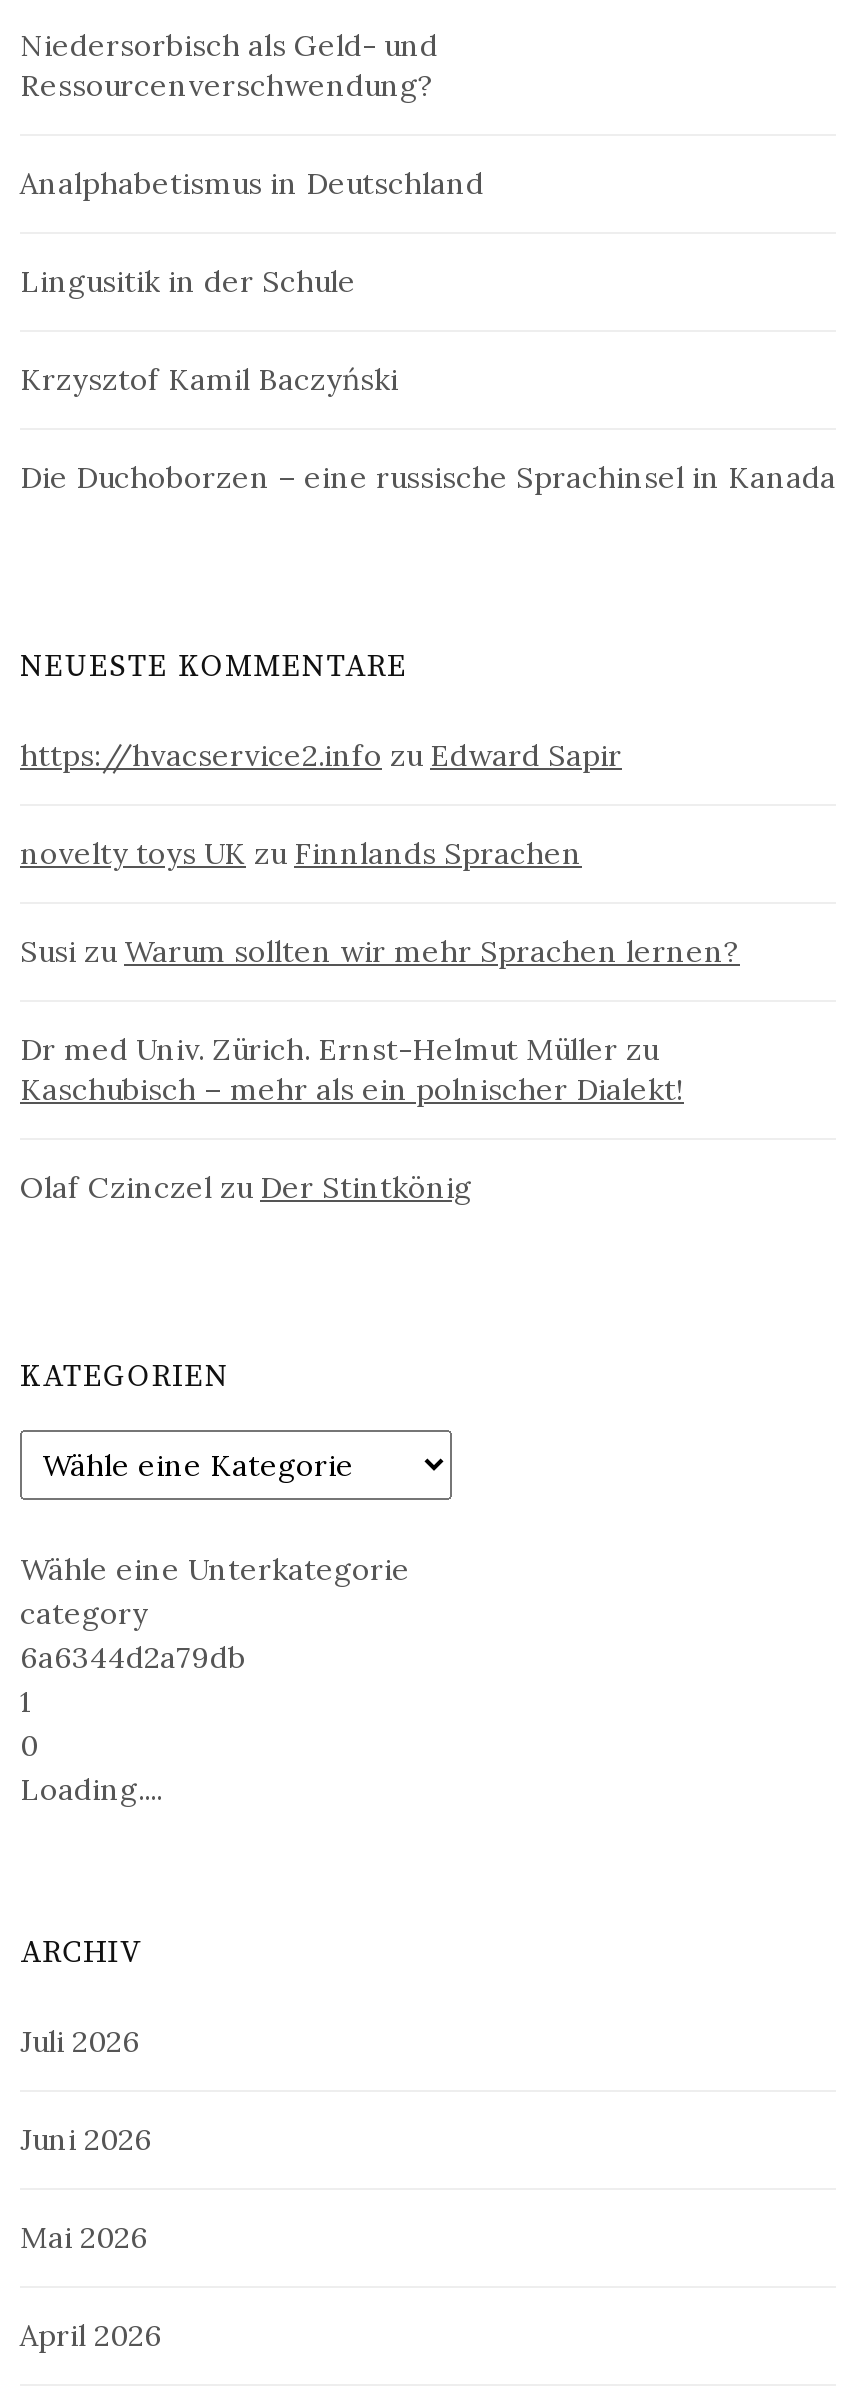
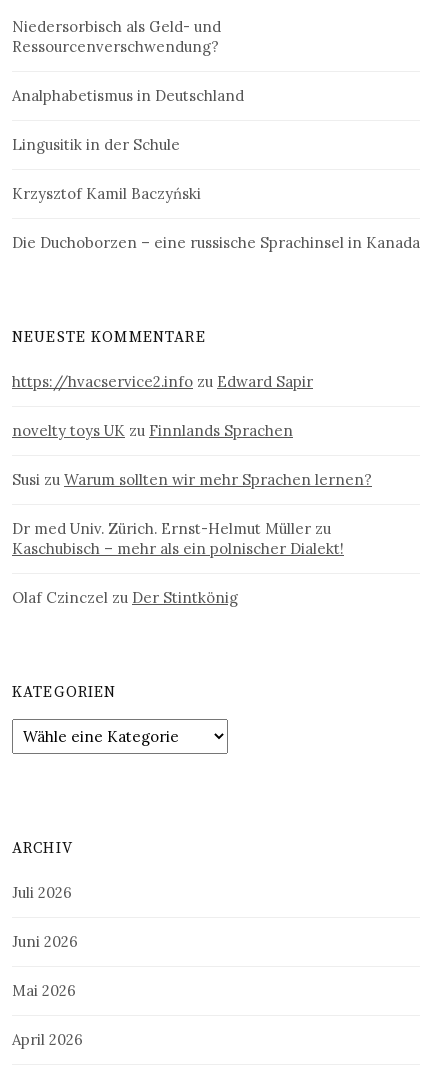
- Wähle eine Unterkategorie
- category
- 6a6344d2a79db
- 1
- 0
- Loading....
